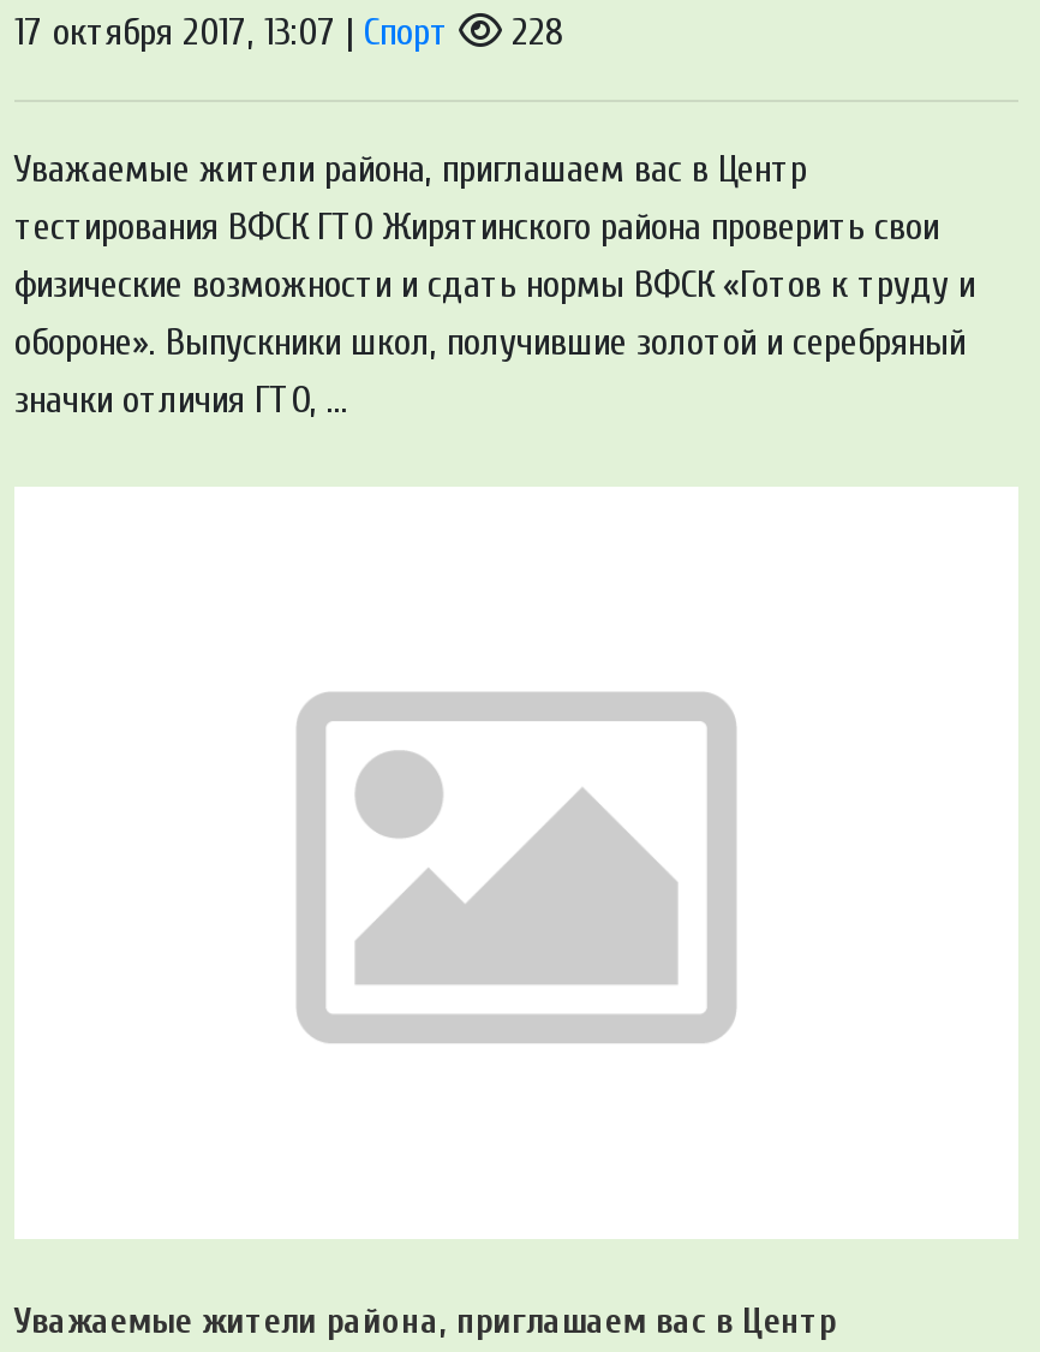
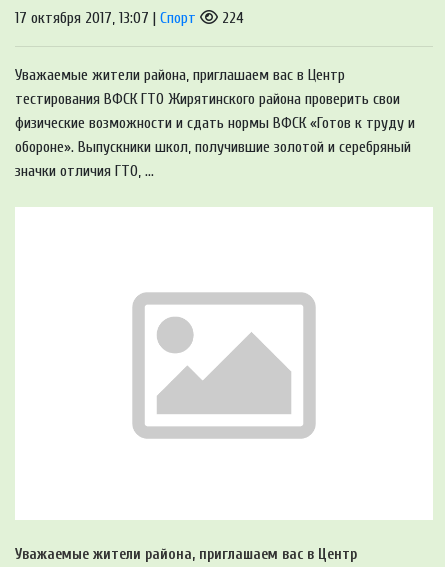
- 228
+ 224
